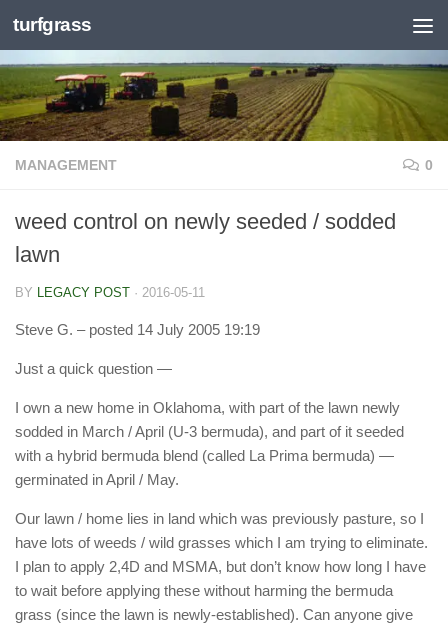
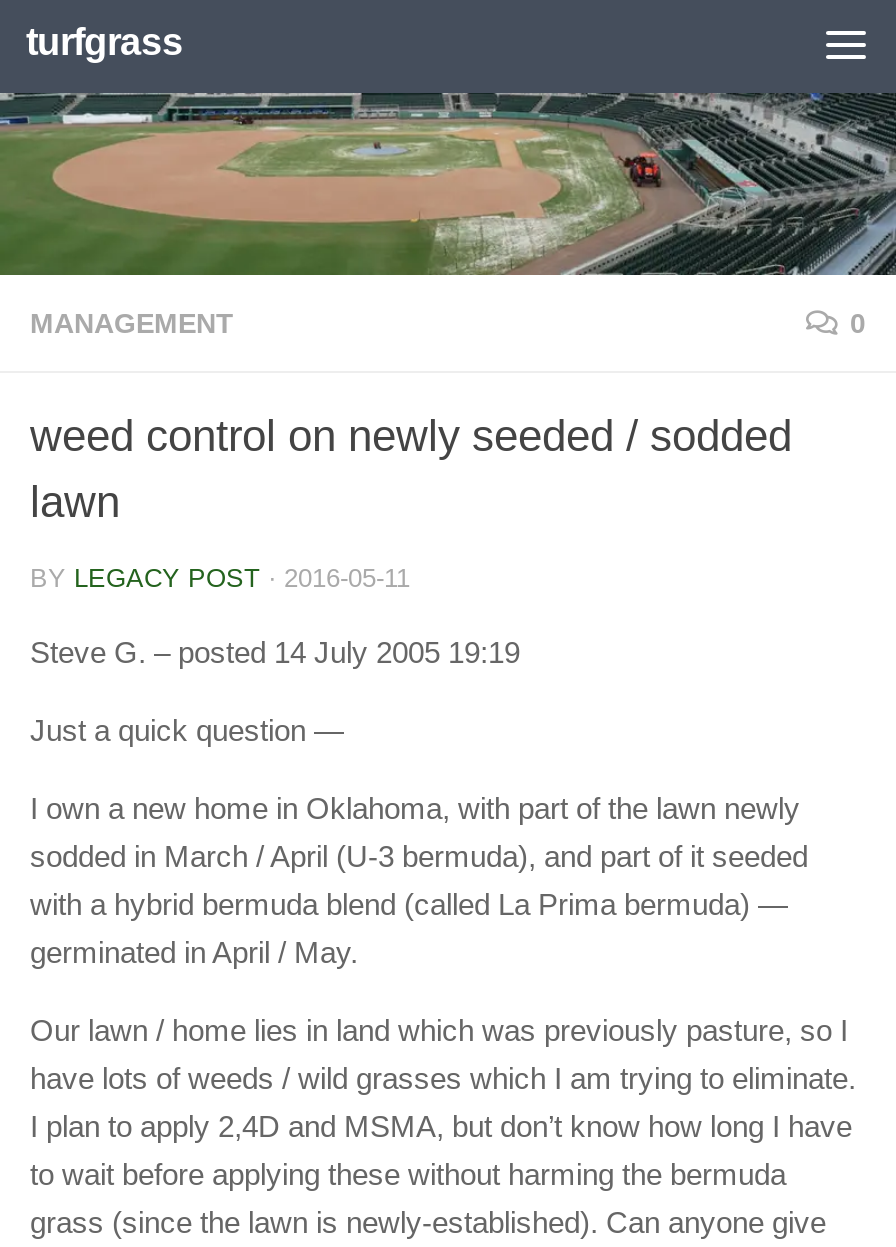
- [image]
+ [image]
